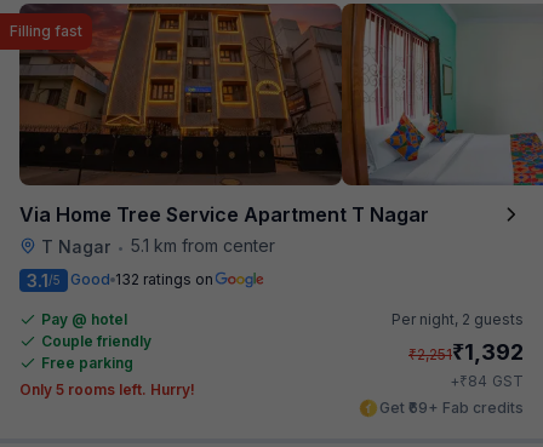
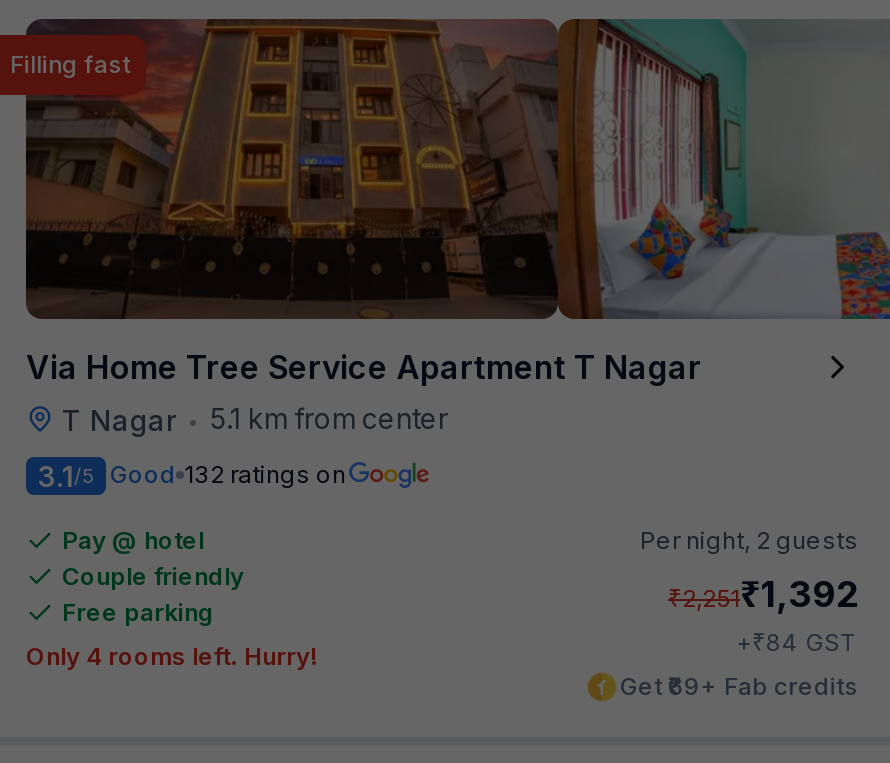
- Only 5 rooms left. Hurry!
+ Only 4 rooms left. Hurry!
